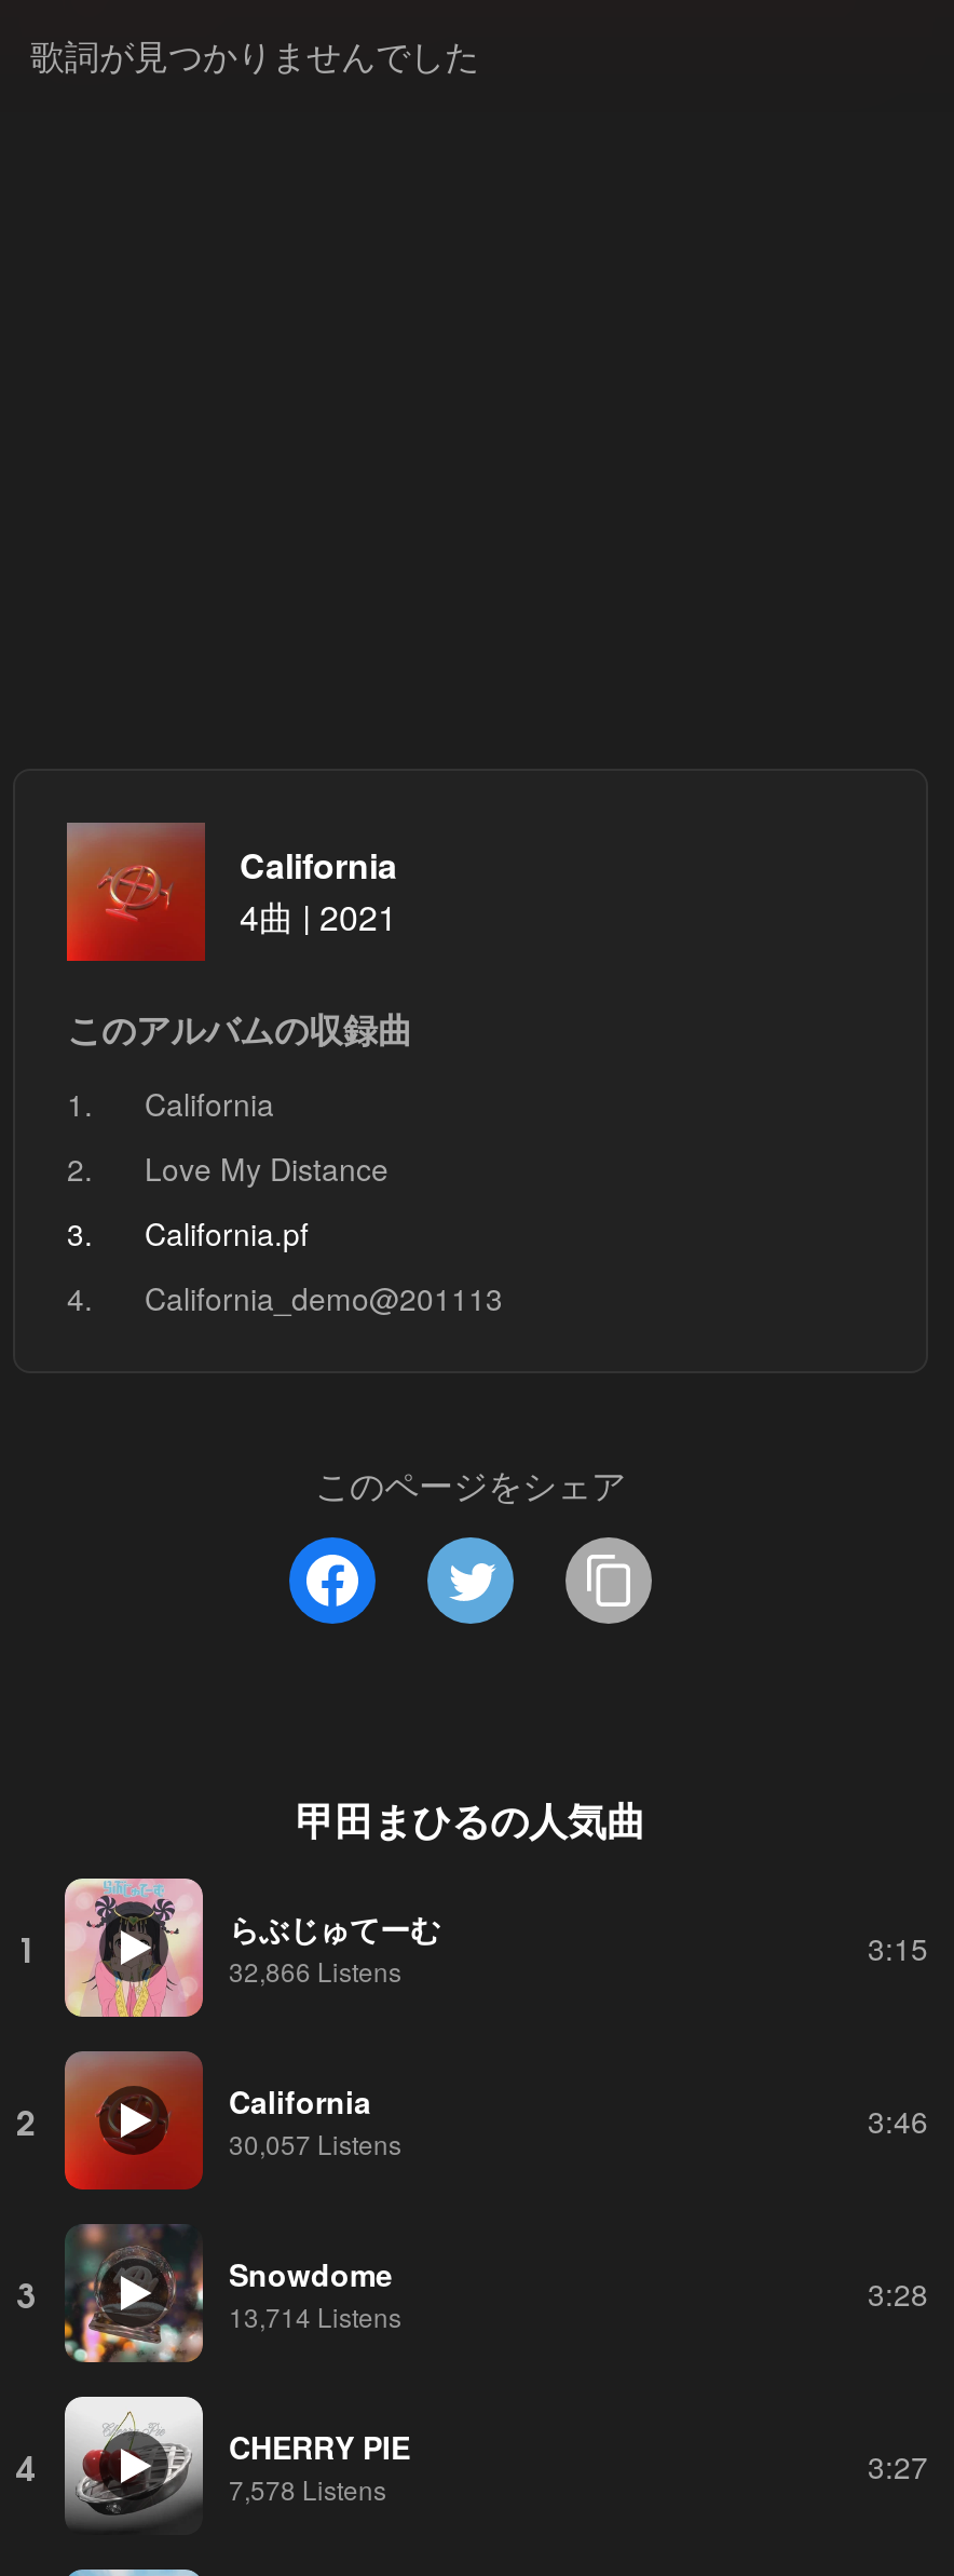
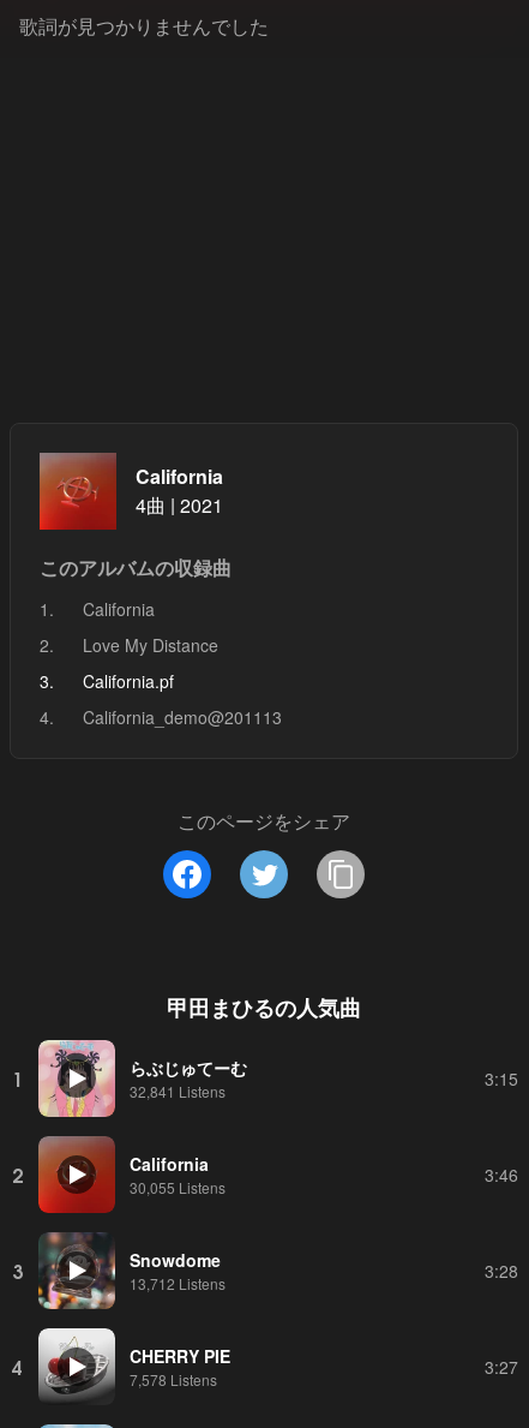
- 32,866 Listens
+ 32,841 Listens

- 30,057 Listens
+ 30,055 Listens

- 13,714 Listens
+ 13,712 Listens
